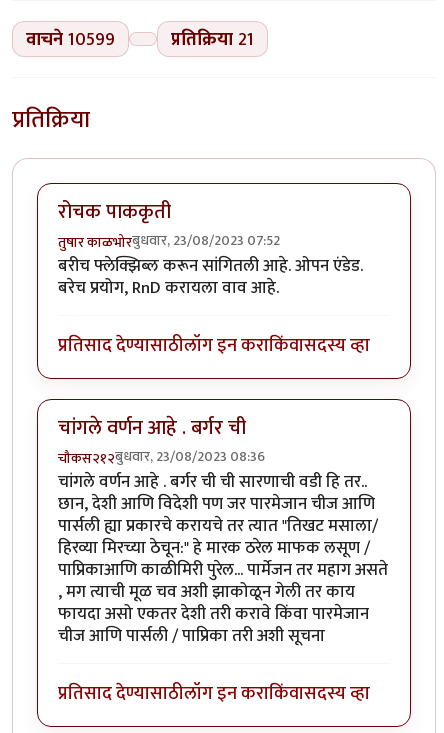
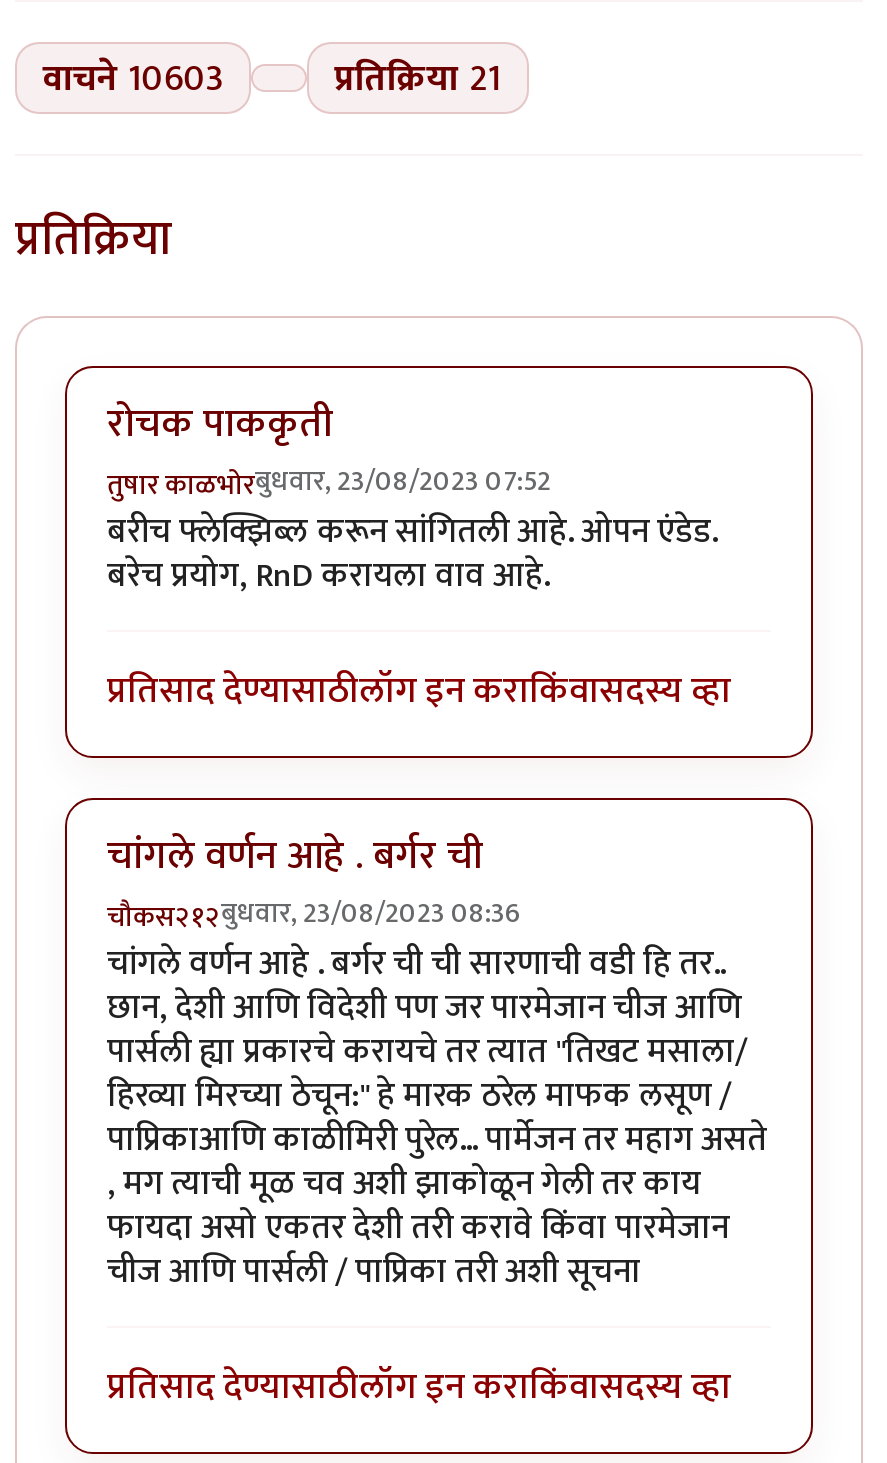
- वाचने 10599
+ वाचने 10603
